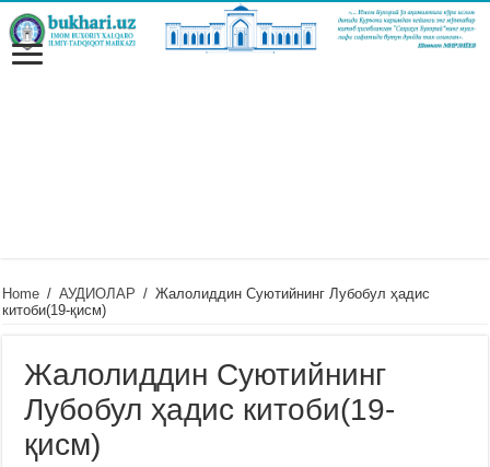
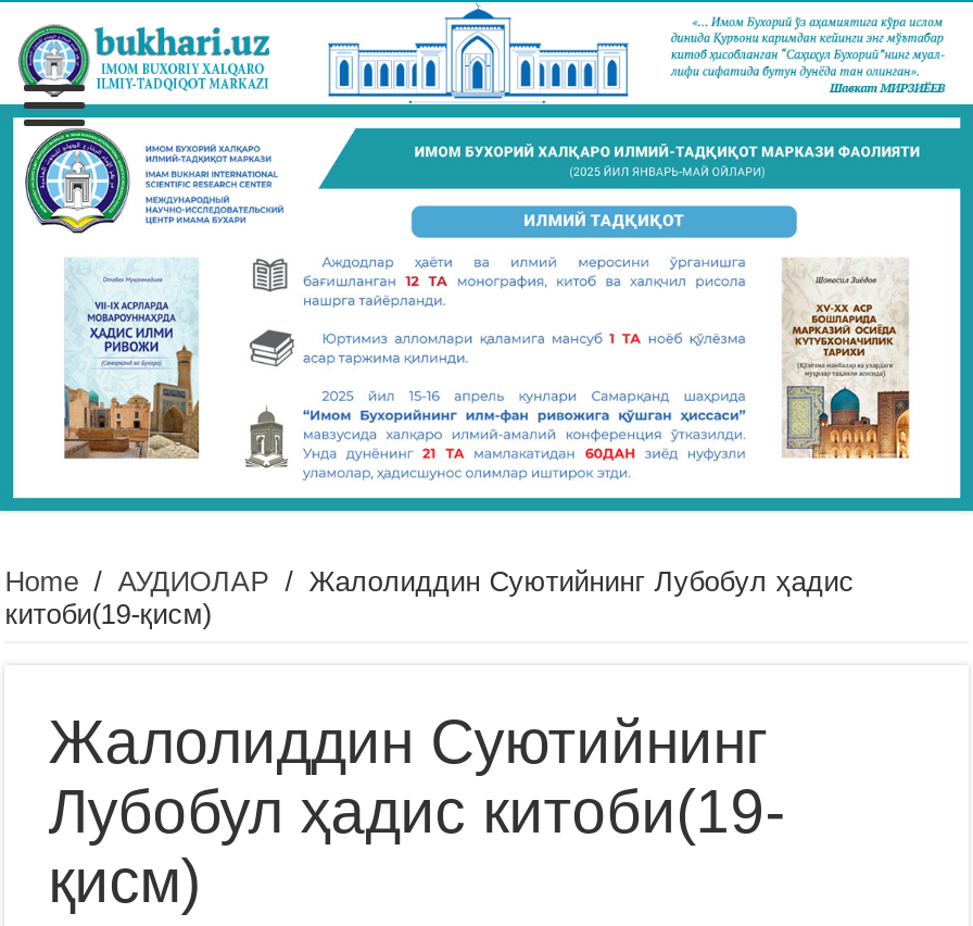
+ [image]
